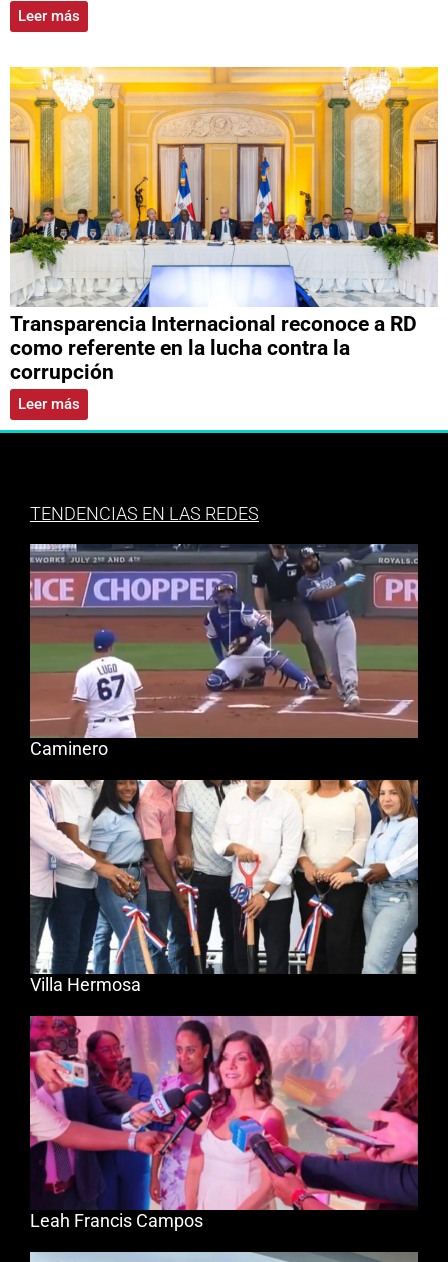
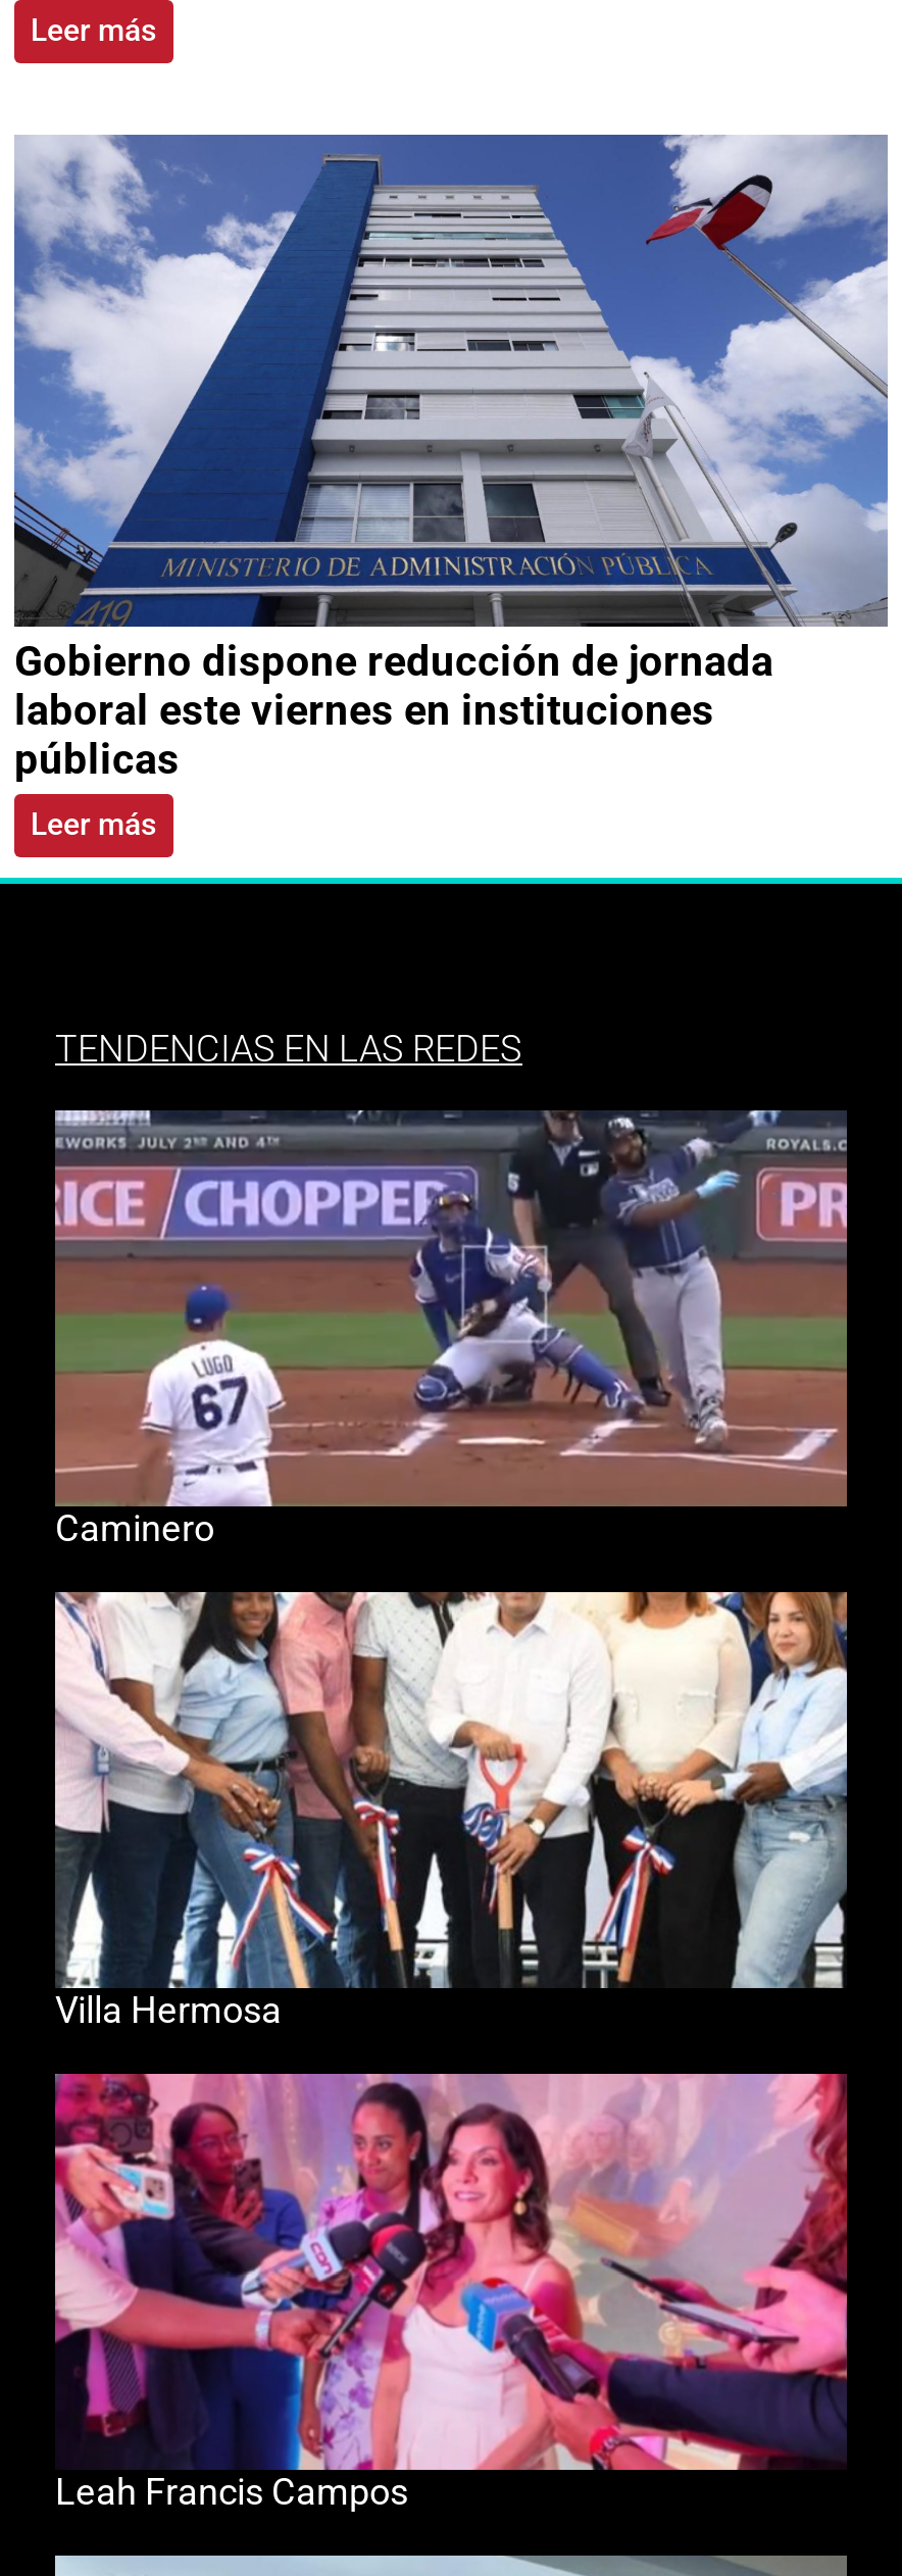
- [image]
- Transparencia Internacional reconoce a RD
- como referente en la lucha contra la
- corrupción
+ [image]
+ Gobierno dispone reducción de jornada
+ laboral este viernes en instituciones
+ públicas
